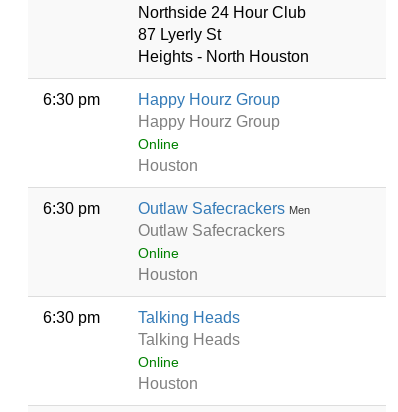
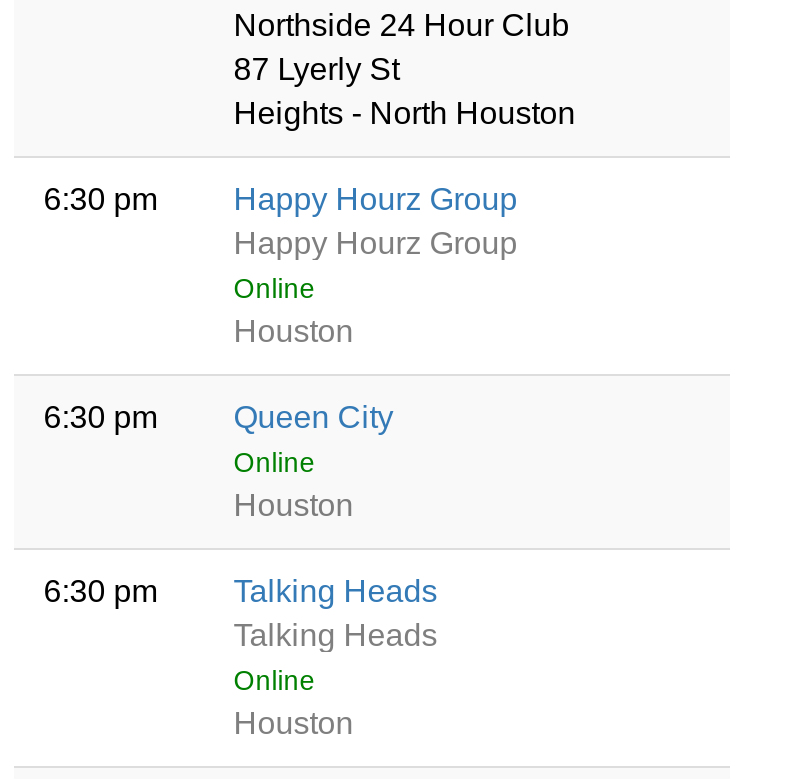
- Outlaw Safecrackers Men
- Outlaw Safecrackers
+ Queen City
